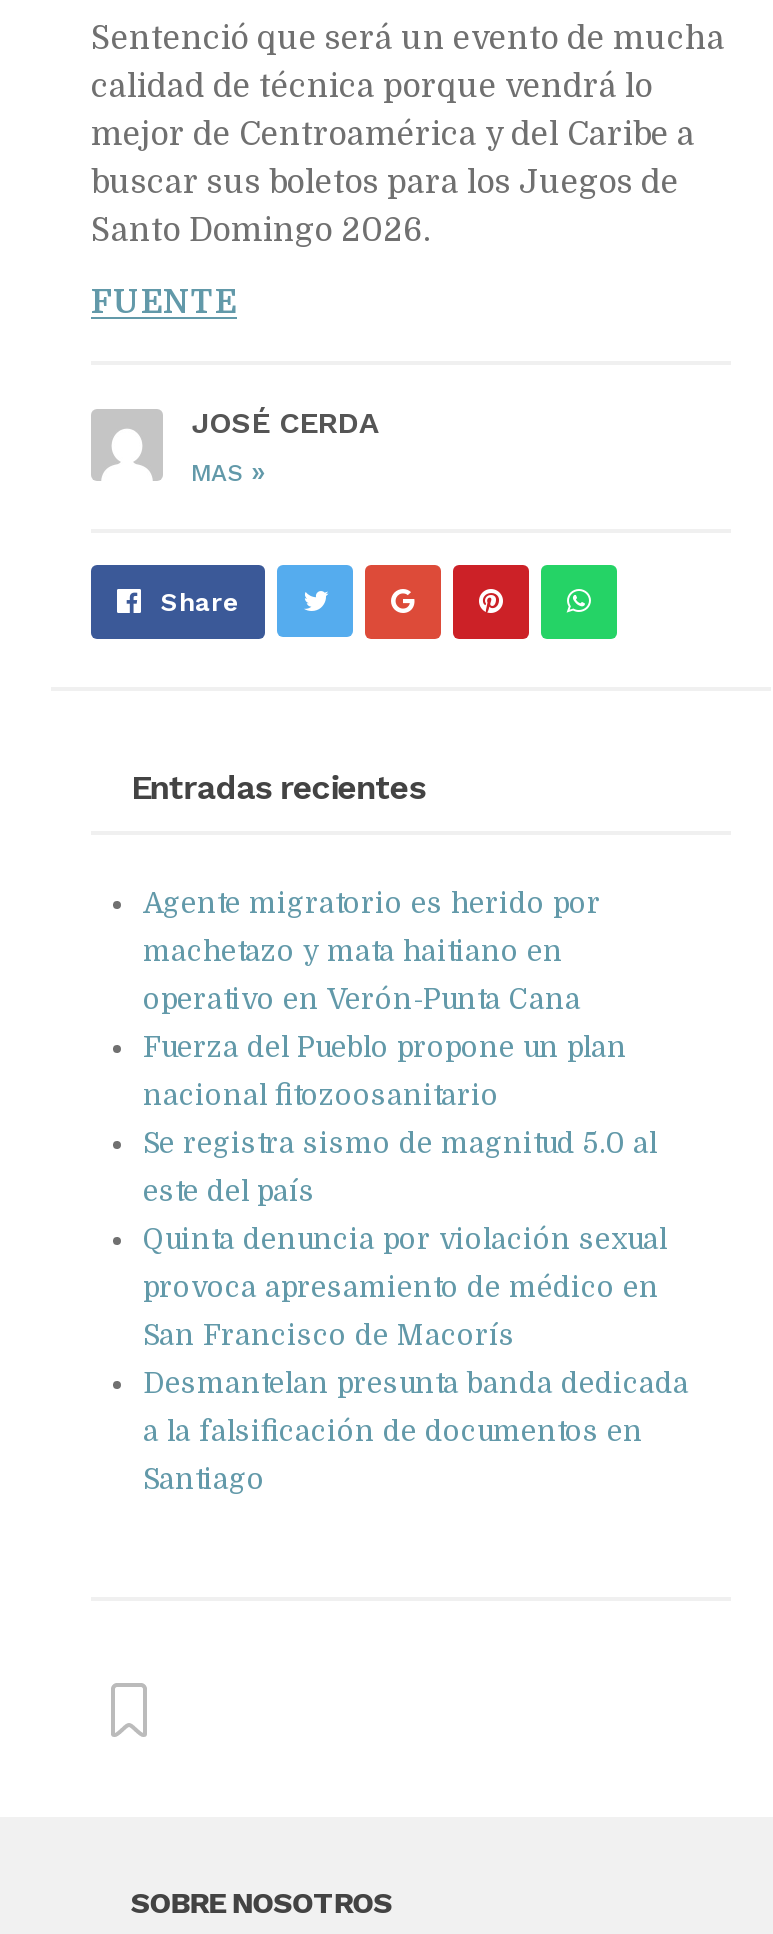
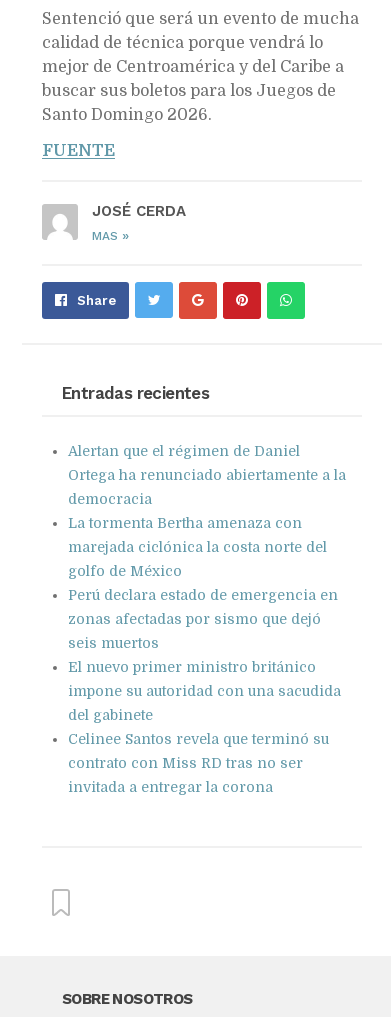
- Agente migratorio es herido por
- machetazo y mata haitiano en
- operativo en Verón-Punta Cana
- Fuerza del Pueblo propone un plan
- nacional fitozoosanitario
- Se registra sismo de magnitud 5.0 al
- este del país
- Quinta denuncia por violación sexual
- provoca apresamiento de médico en
- San Francisco de Macorís
- Desmantelan presunta banda dedicada
- a la falsificación de documentos en
- Santiago
+ Alertan que el régimen de Daniel
+ Ortega ha renunciado abiertamente a la
+ democracia
+ La tormenta Bertha amenaza con
+ marejada ciclónica la costa norte del
+ golfo de México
+ Perú declara estado de emergencia en
+ zonas afectadas por sismo que dejó
+ seis muertos
+ El nuevo primer ministro británico
+ impone su autoridad con una sacudida
+ del gabinete
+ Celinee Santos revela que terminó su
+ contrato con Miss RD tras no ser
+ invitada a entregar la corona
